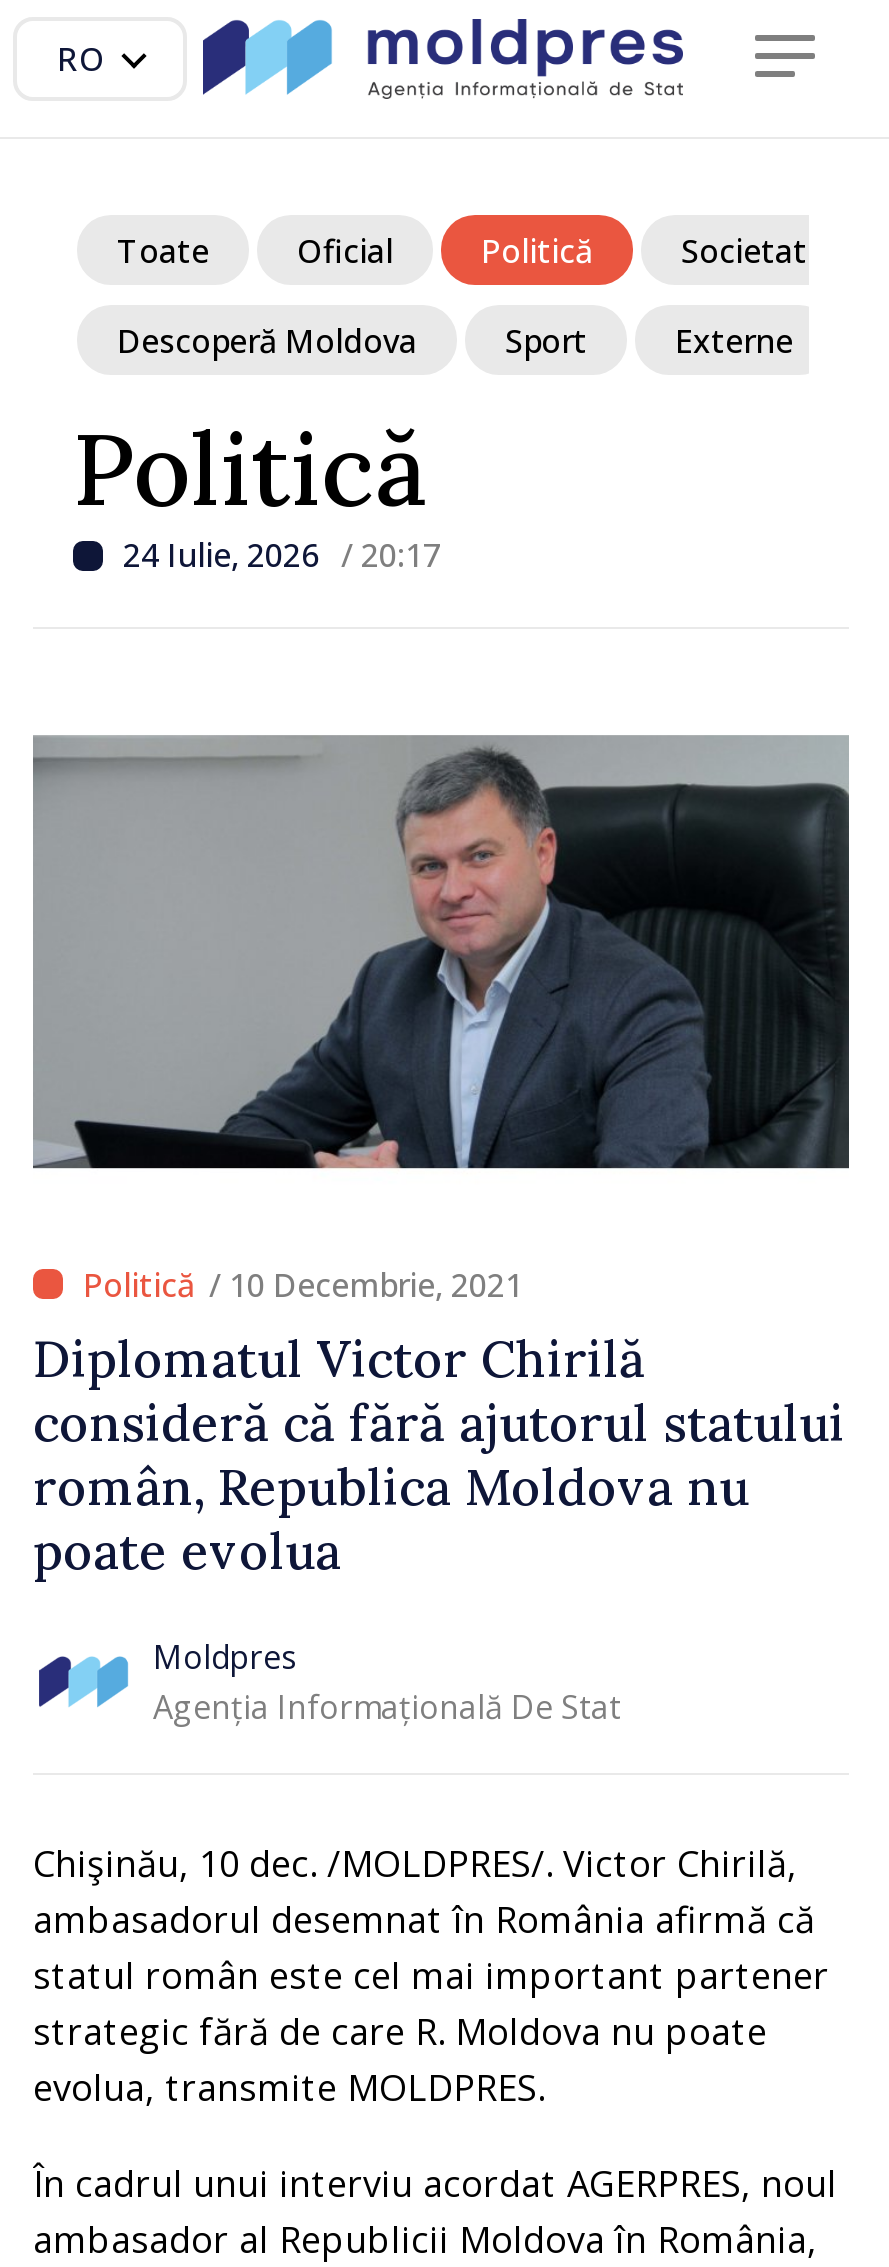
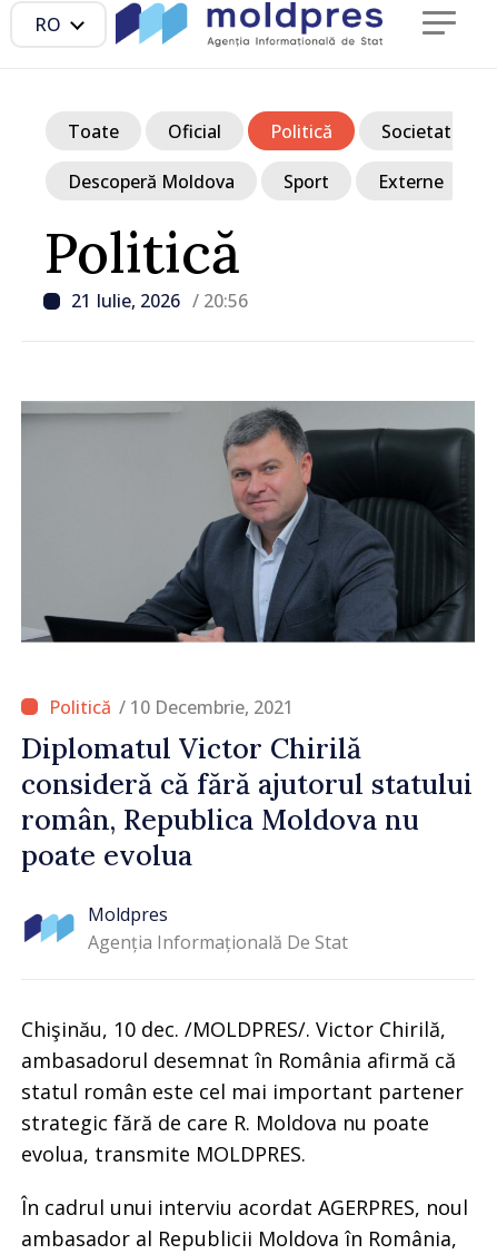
- 24 Iulie, 2026 / 20:17
+ 21 Iulie, 2026 / 20:56
